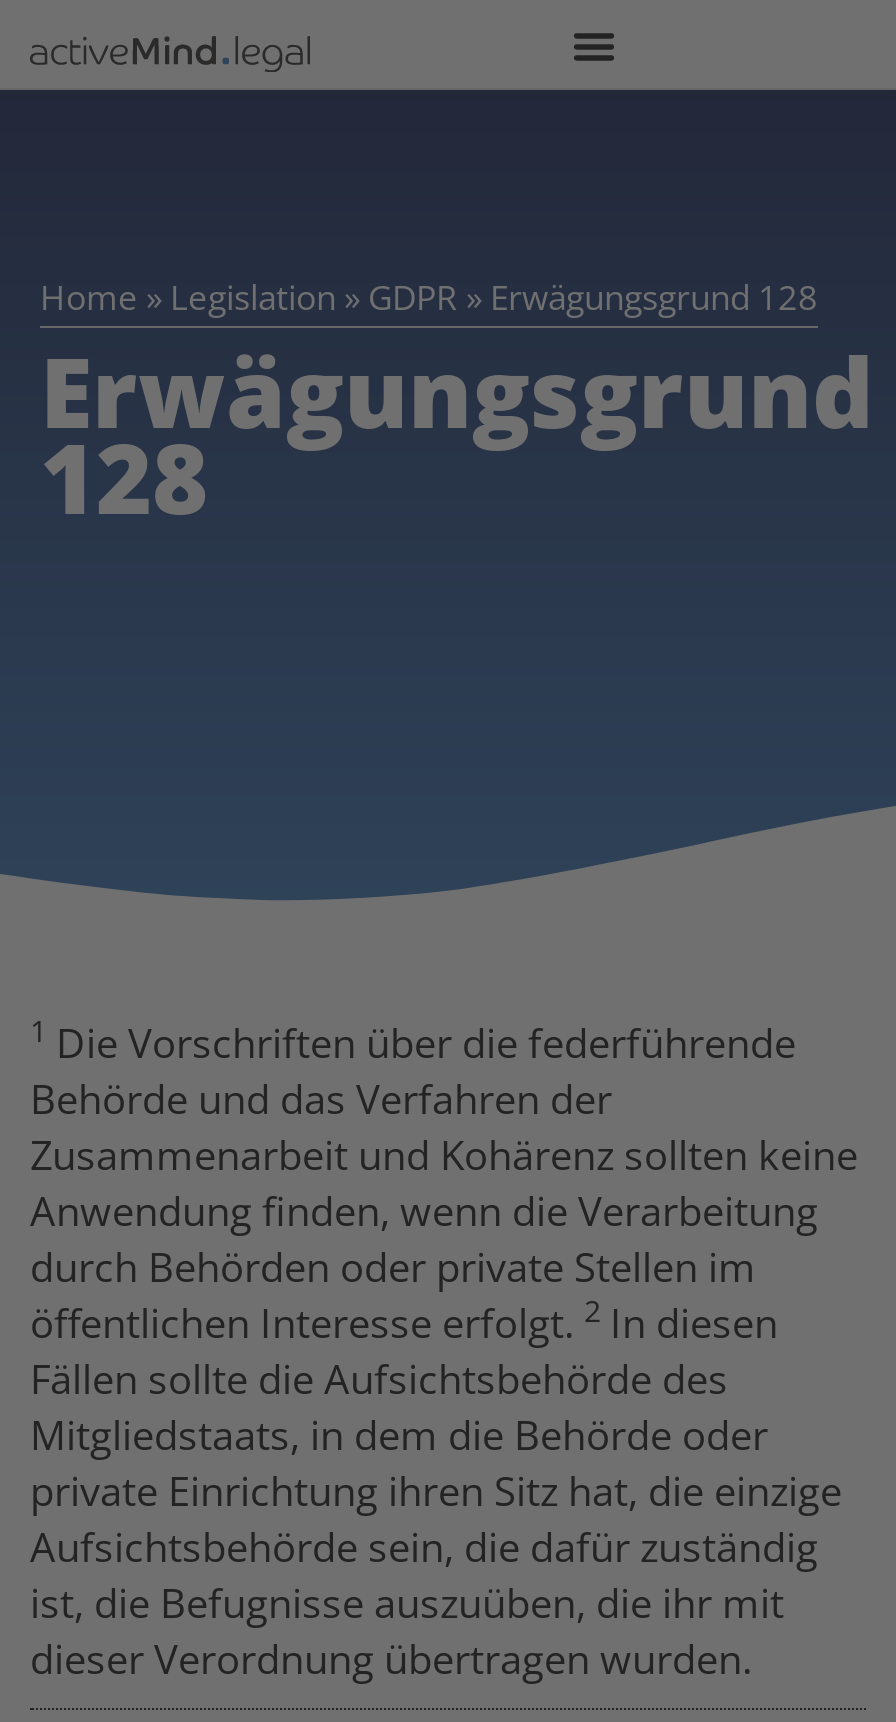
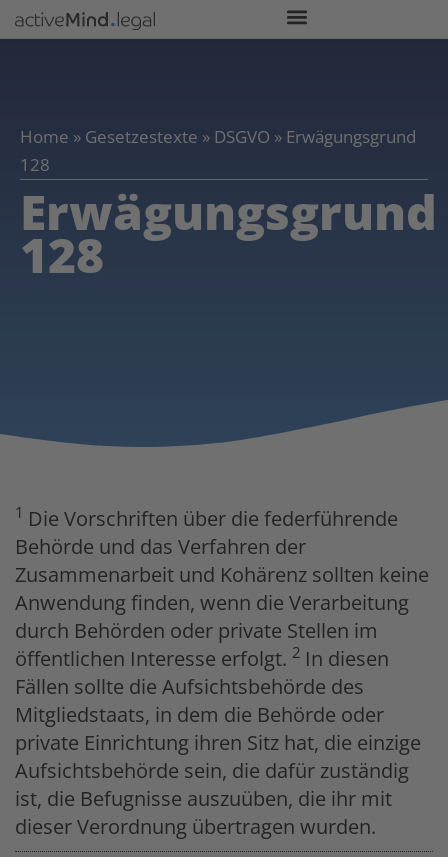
- Home» Legislation» GDPR» Erwägungsgrund 128
+ Home» Gesetzestexte» DSGVO» Erwägungsgrund
+ 128

moved down: Erwägungsgrund | 128
